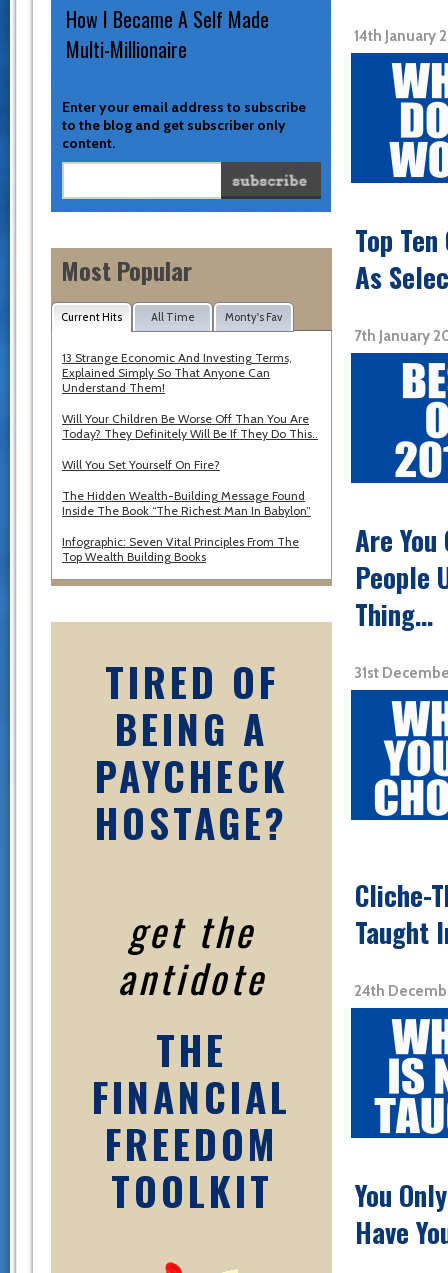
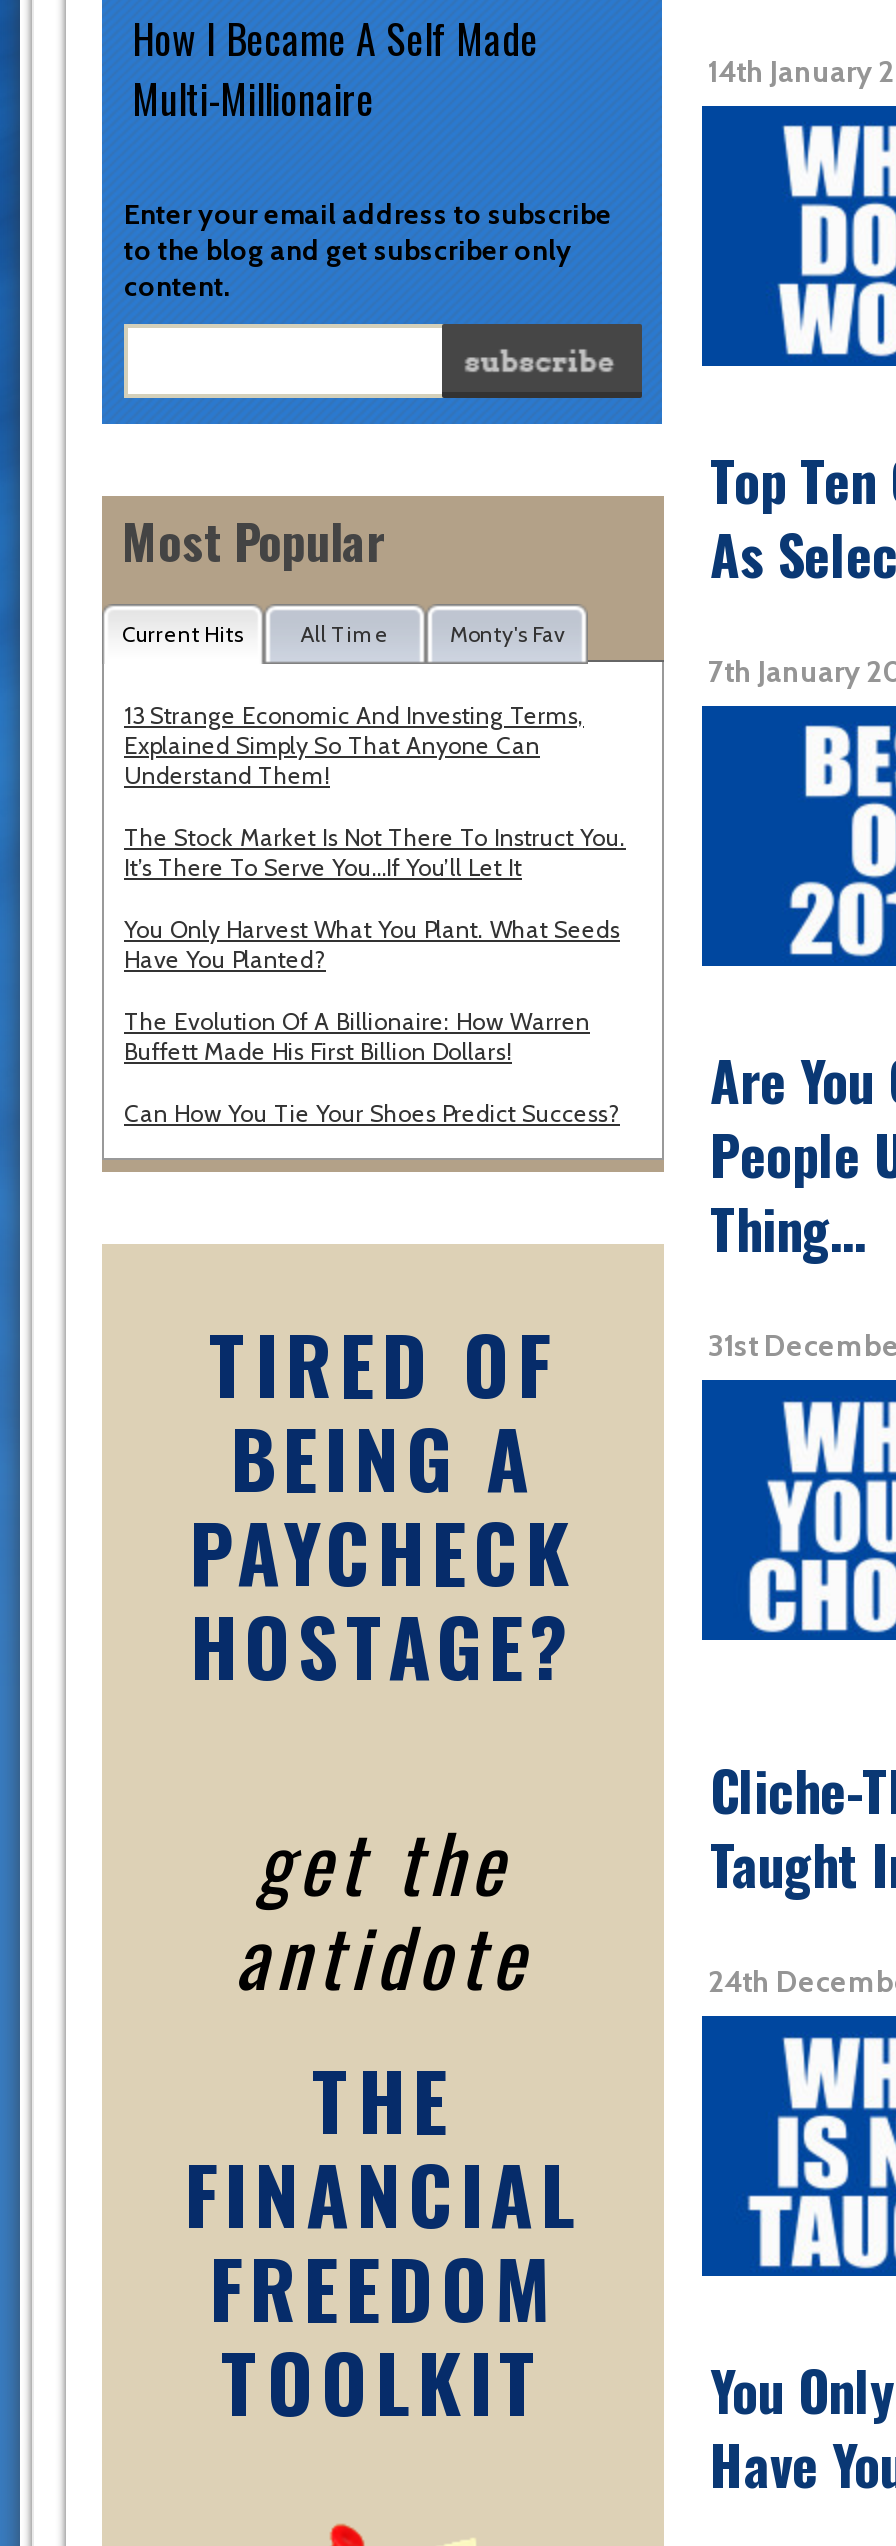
- Will Your Children Be Worse Off Than You Are
- Today? They Definitely Will Be If They Do This..
+ The Stock Market Is Not There To Instruct You.
+ It’s There To Serve You…If You’ll Let It

- Will You Set Yourself On Fire?
+ You Only Harvest What You Plant. What Seeds
+ Have You Planted?

- The Hidden Wealth-Building Message Found
- Inside The Book “The Richest Man In Babylon”
+ The Evolution Of A Billionaire: How Warren
+ Buffett Made His First Billion Dollars!

- Infographic: Seven Vital Principles From The
- Top Wealth Building Books
+ Can How You Tie Your Shoes Predict Success?
